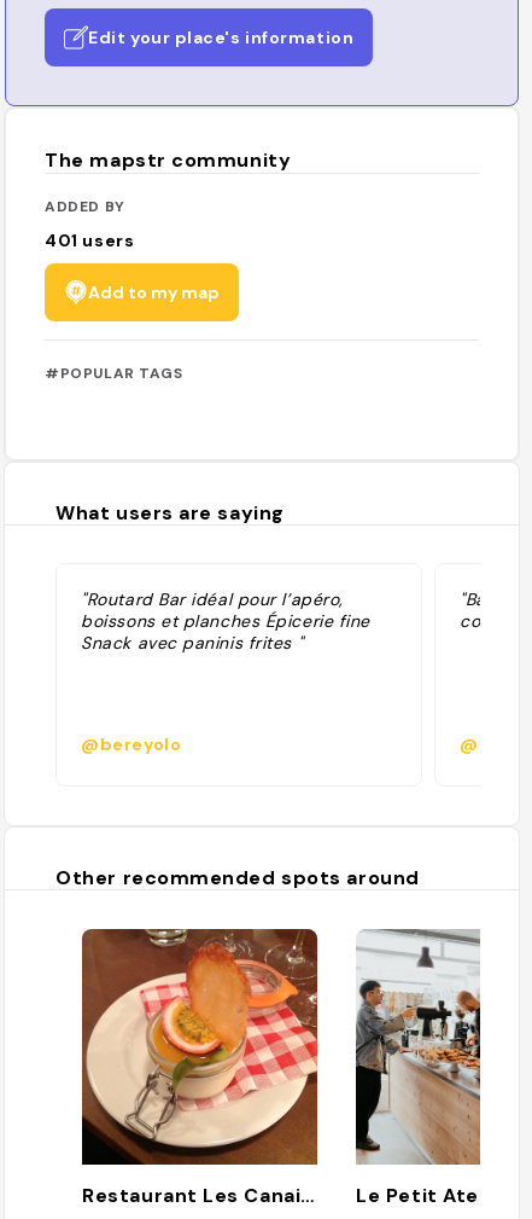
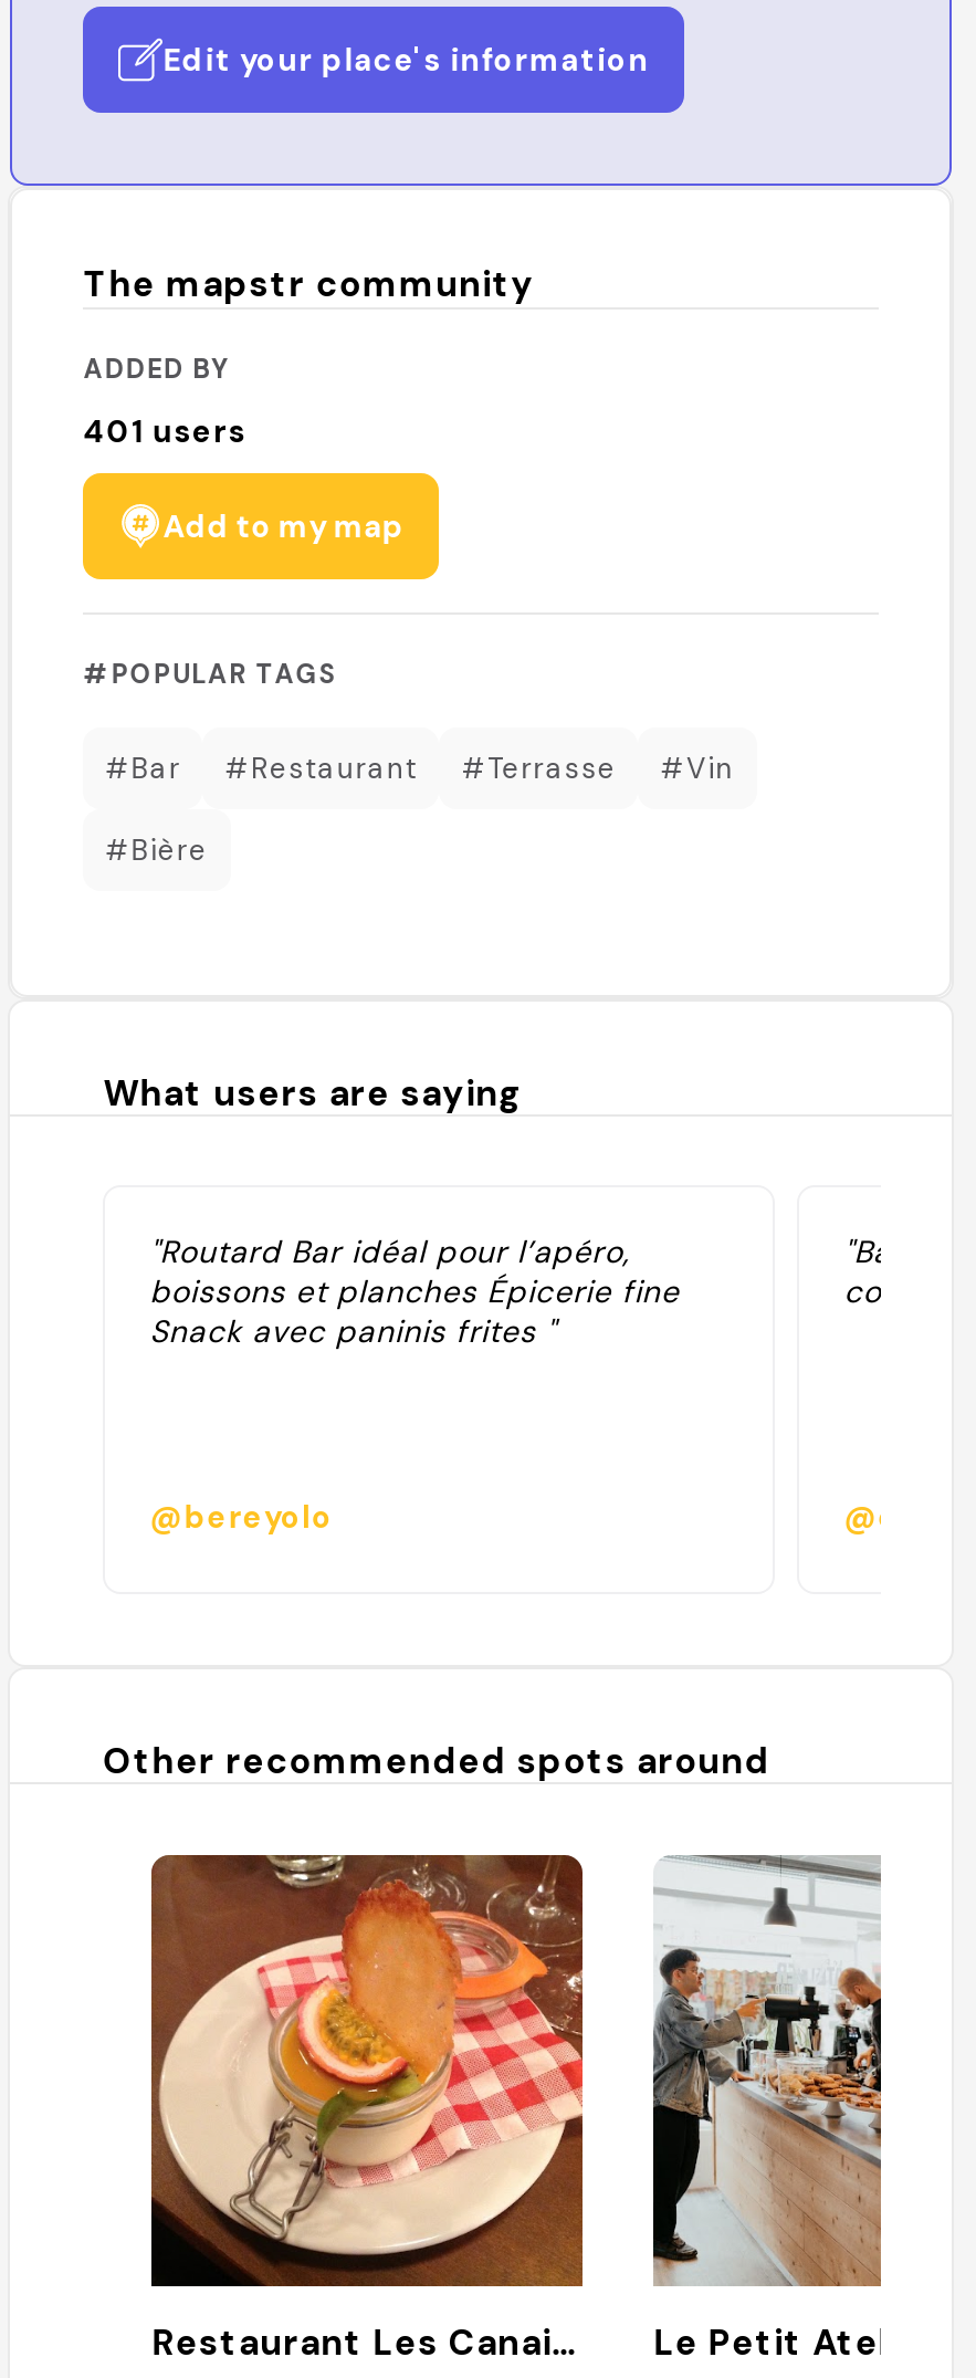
+ #Bar
+ #Restaurant
+ #Terrasse
+ #Vin
+ #Bière
